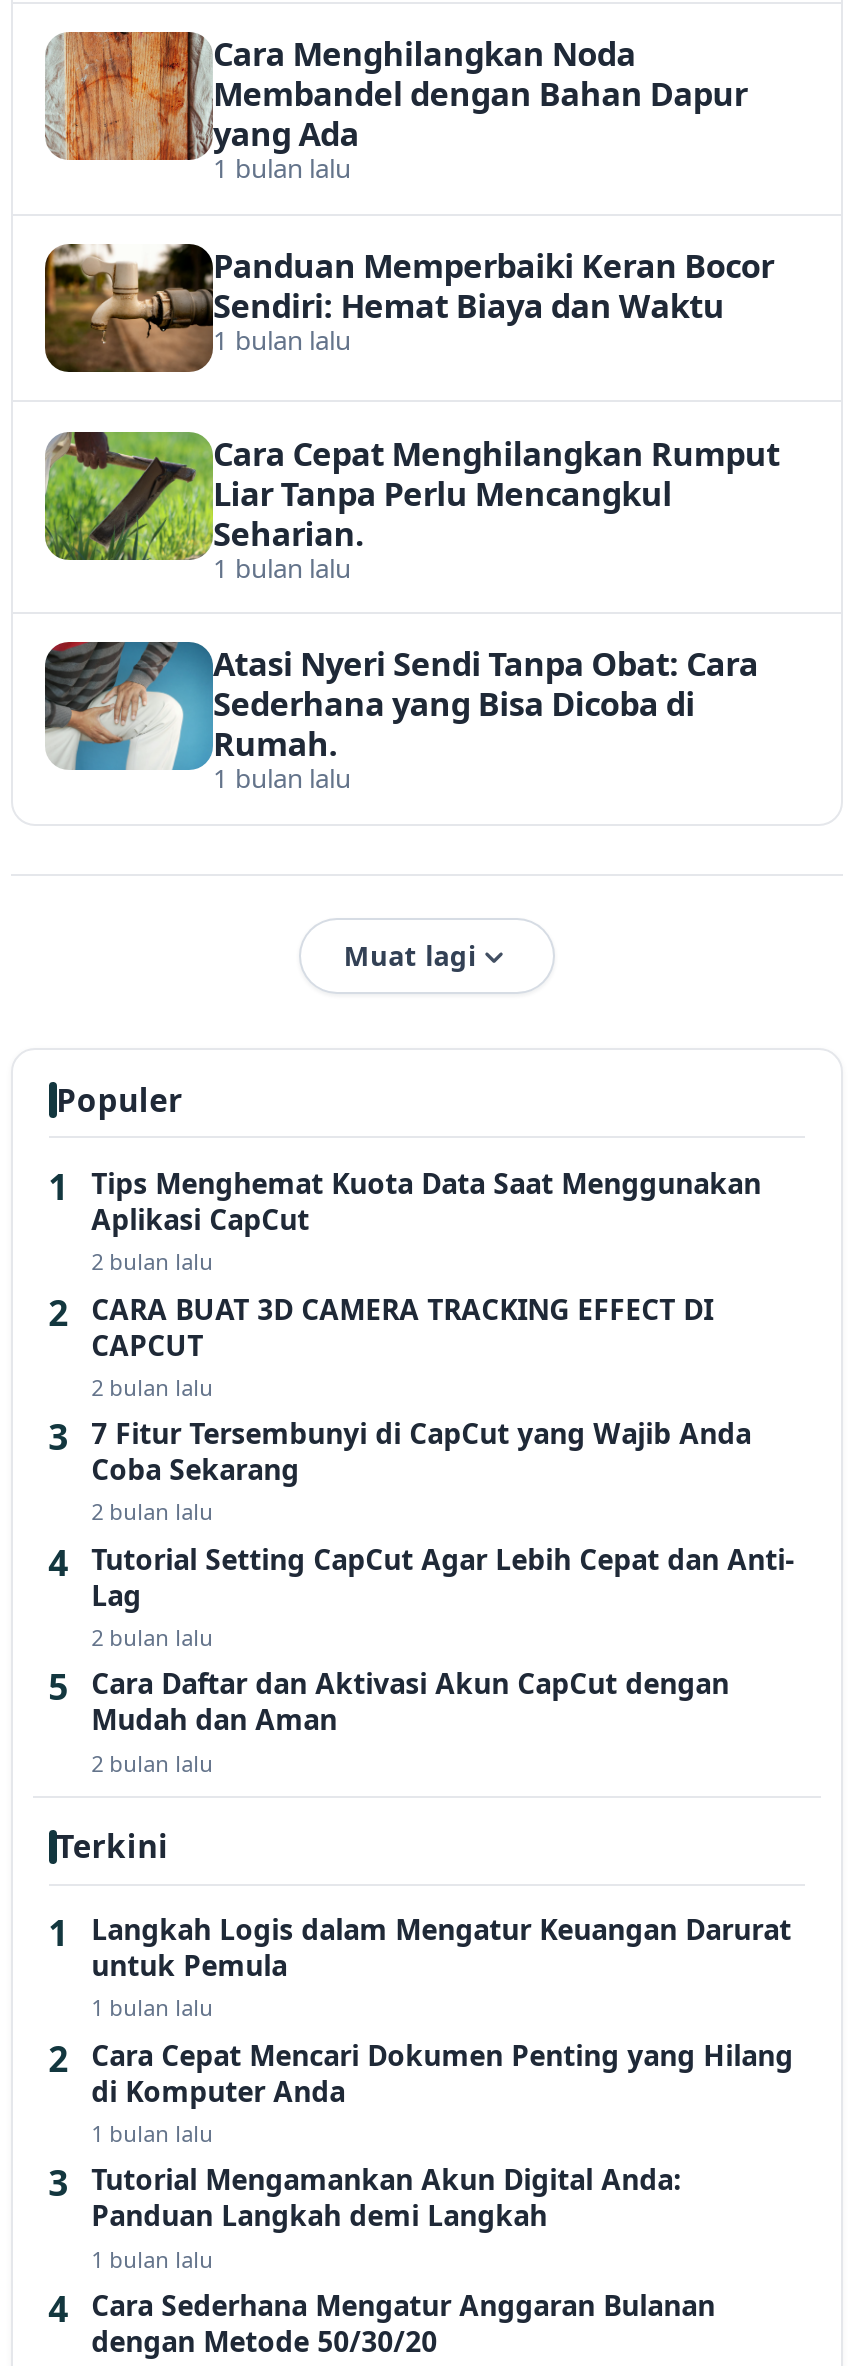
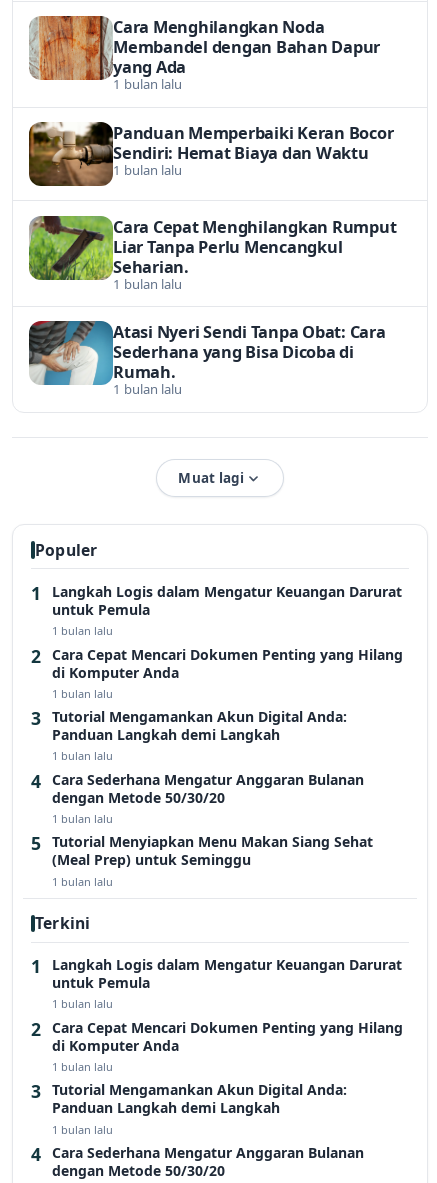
- Tips Menghemat Kuota Data Saat Menggunakan
- Aplikasi CapCut
- 2 bulan lalu
- CARA BUAT 3D CAMERA TRACKING EFFECT DI
- CAPCUT
- 2 bulan lalu
- 7 Fitur Tersembunyi di CapCut yang Wajib Anda
- Coba Sekarang
- 2 bulan lalu
- Tutorial Setting CapCut Agar Lebih Cepat dan Anti-
- Lag
- 2 bulan lalu
- Cara Daftar dan Aktivasi Akun CapCut dengan
- Mudah dan Aman
- 2 bulan lalu
+ Langkah Logis dalam Mengatur Keuangan Darurat
+ untuk Pemula
+ 1 bulan lalu
+ Cara Cepat Mencari Dokumen Penting yang Hilang
+ di Komputer Anda
+ 1 bulan lalu
+ Tutorial Mengamankan Akun Digital Anda:
+ Panduan Langkah demi Langkah
+ 1 bulan lalu
+ Cara Sederhana Mengatur Anggaran Bulanan
+ dengan Metode 50/30/20
+ 1 bulan lalu
+ Tutorial Menyiapkan Menu Makan Siang Sehat
+ (Meal Prep) untuk Seminggu
+ 1 bulan lalu
